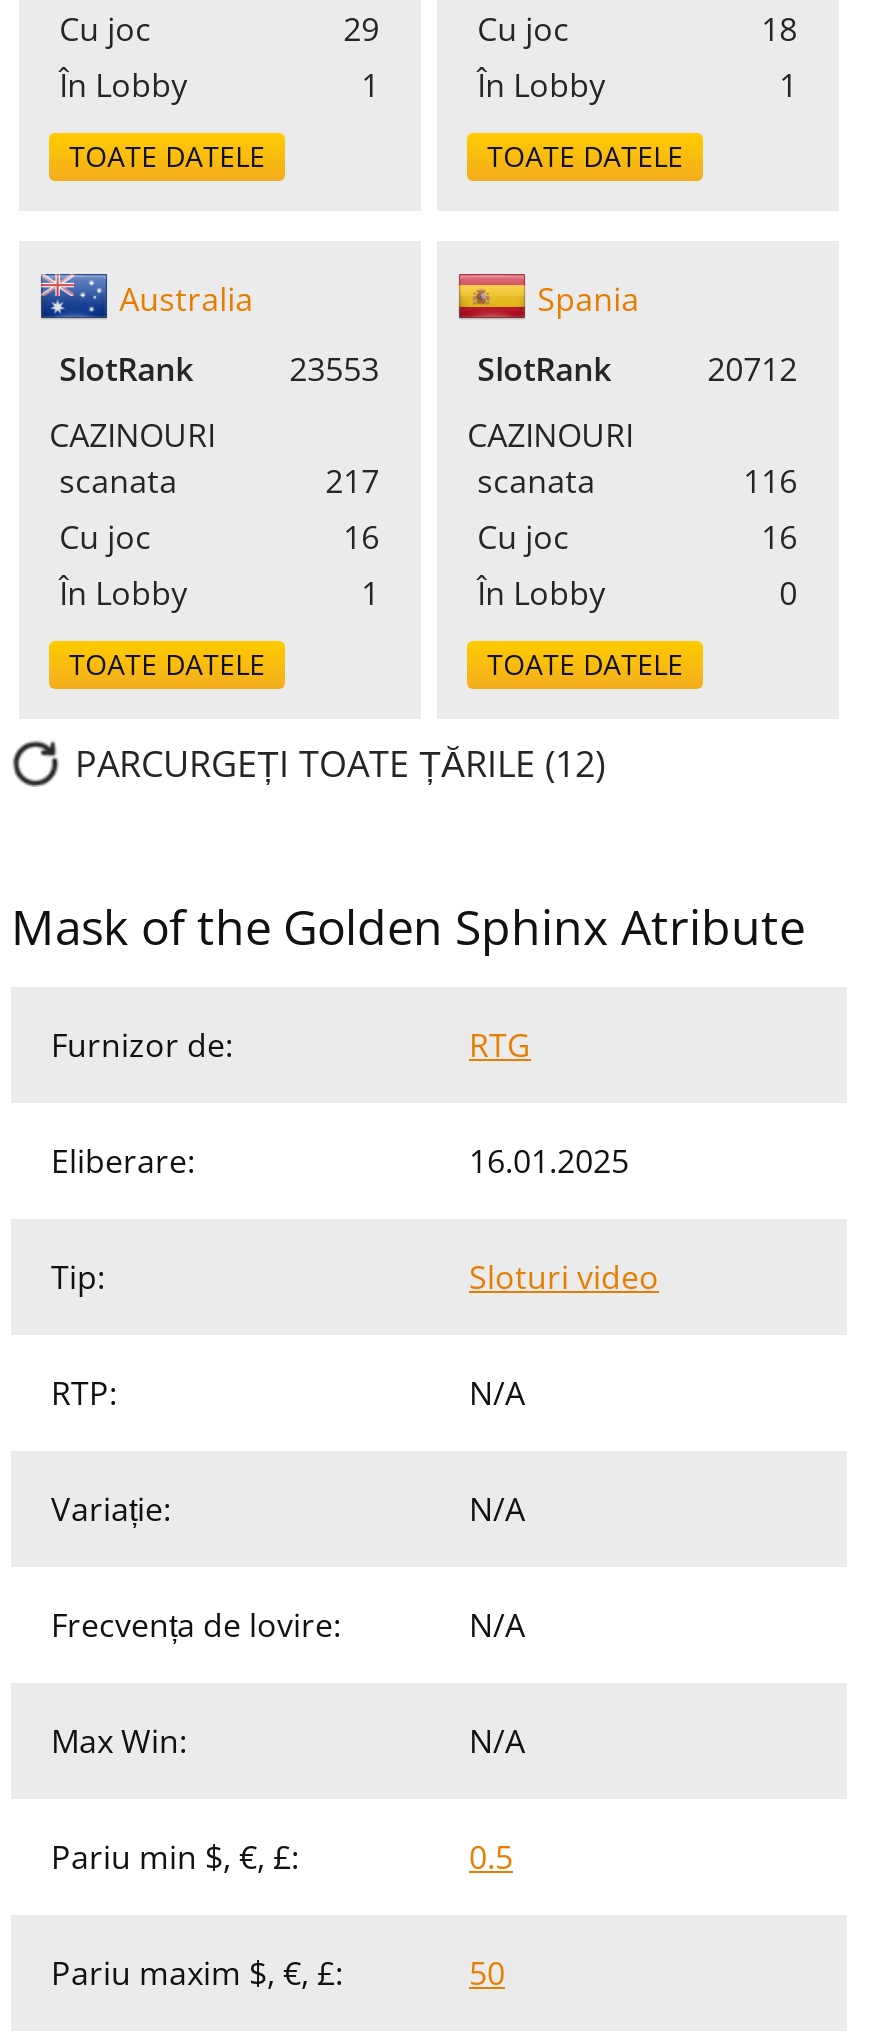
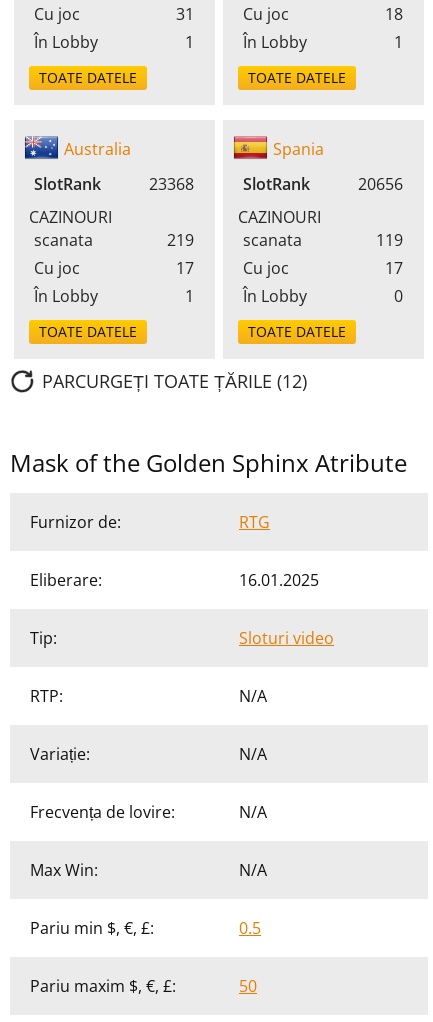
- 29
+ 31

- 23553
+ 23368

- 20712
+ 20656

- 217
+ 219

- 116
+ 119

- 16
+ 17

- 16
+ 17
